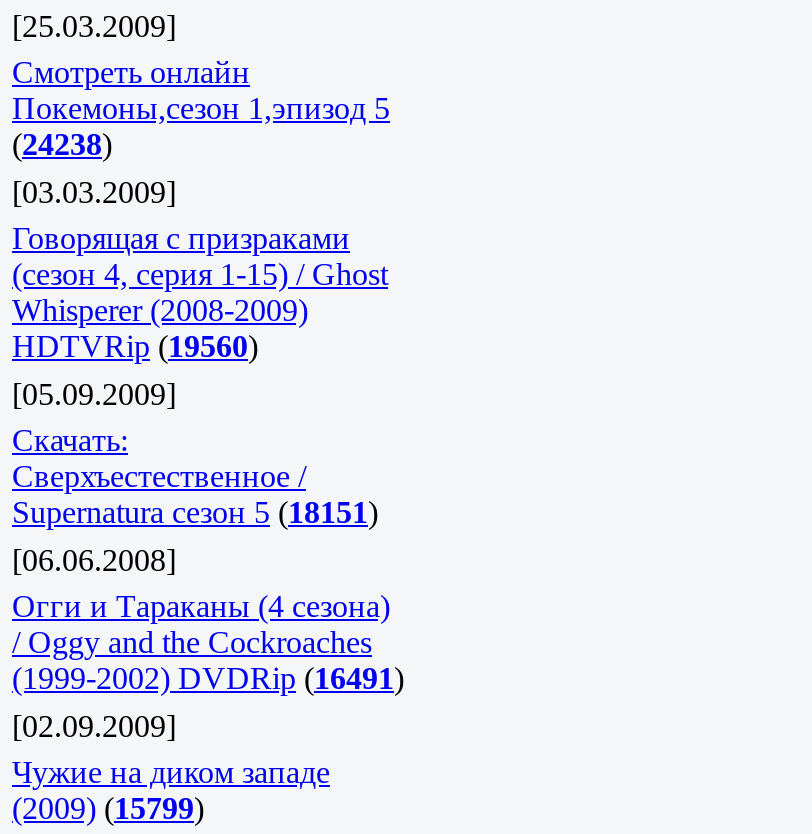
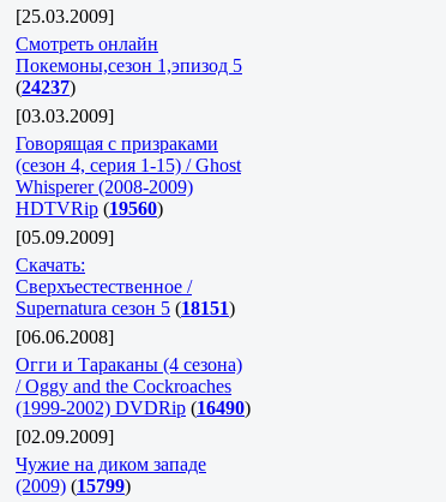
- (24238)
+ (24237)

- (1999-2002) DVDRip (16491)
+ (1999-2002) DVDRip (16490)
